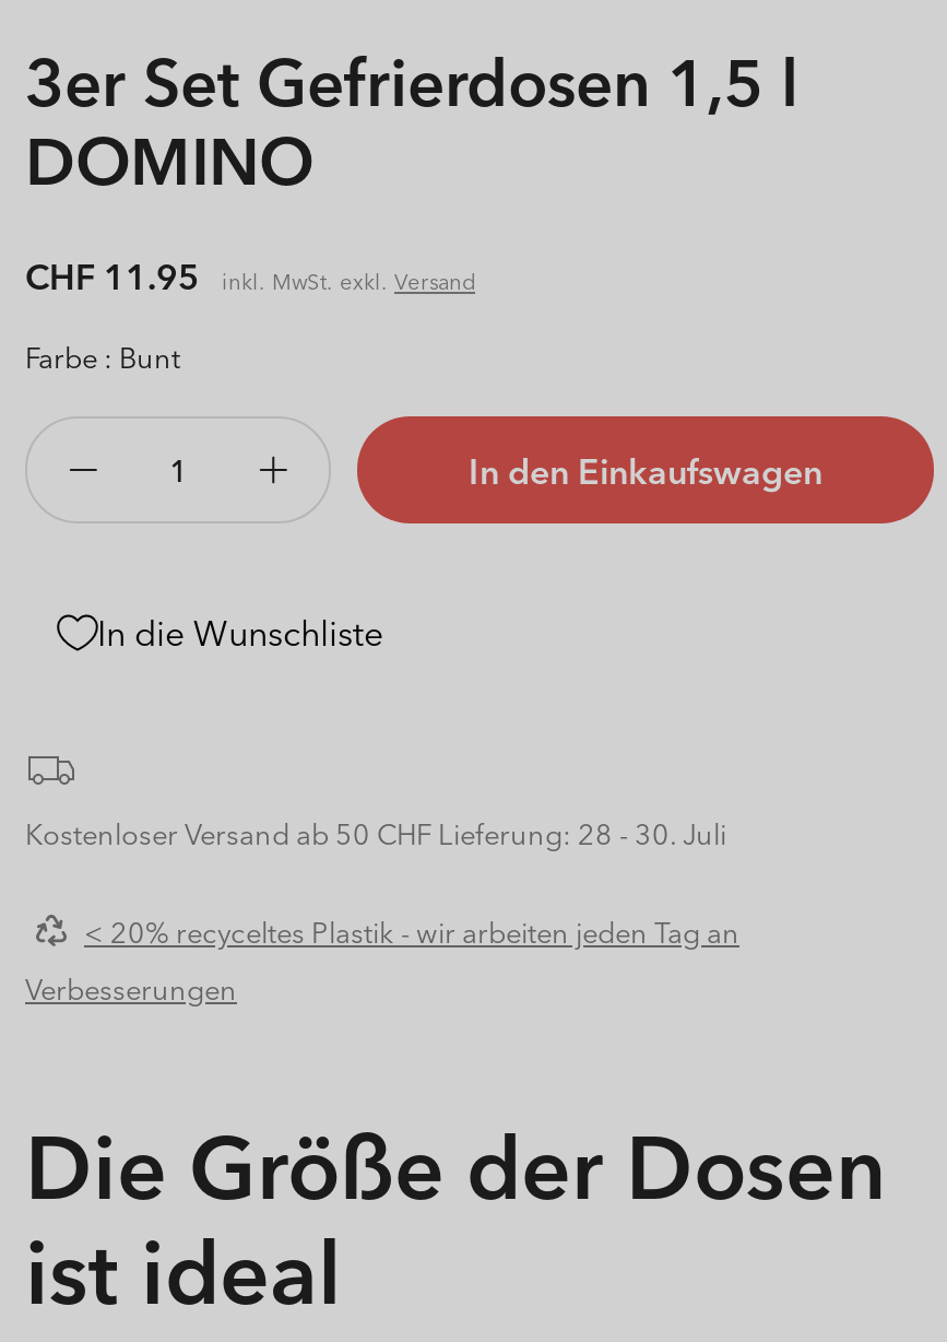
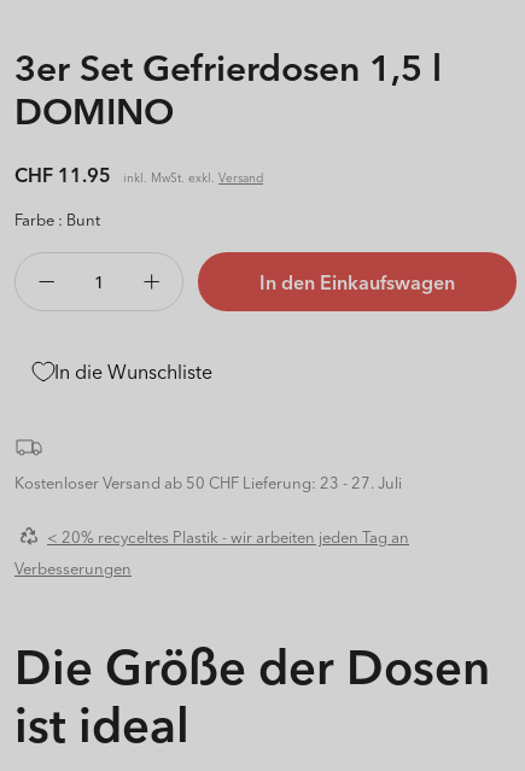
- Kostenloser Versand ab 50 CHF Lieferung: 28 - 30. Juli
+ Kostenloser Versand ab 50 CHF Lieferung: 23 - 27. Juli
